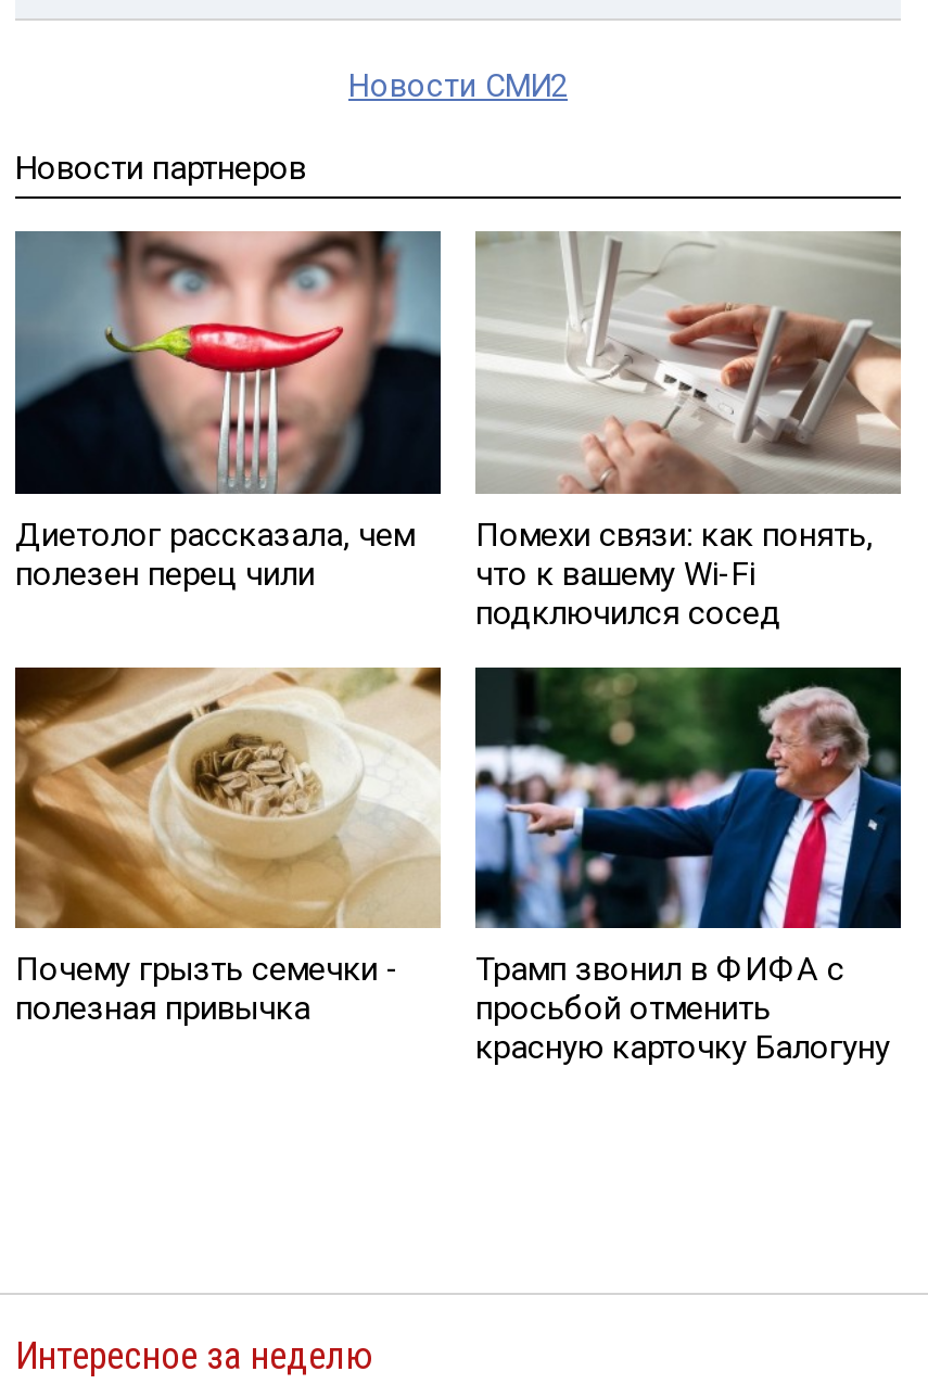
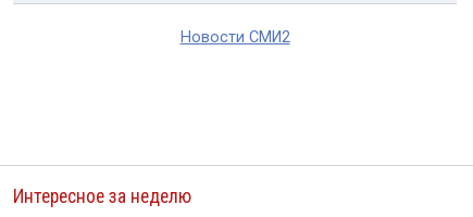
- Новости партнеров

- [image]
- Диетолог рассказала, чем
- полезен перец чили

- [image]
- Помехи связи: как понять,
- что к вашему Wi-Fi
- подключился сосед

- [image]
- Почему грызть семечки -
- полезная привычка

- [image]
- Трамп звонил в ФИФА с
- просьбой отменить
- красную карточку Балогуну
